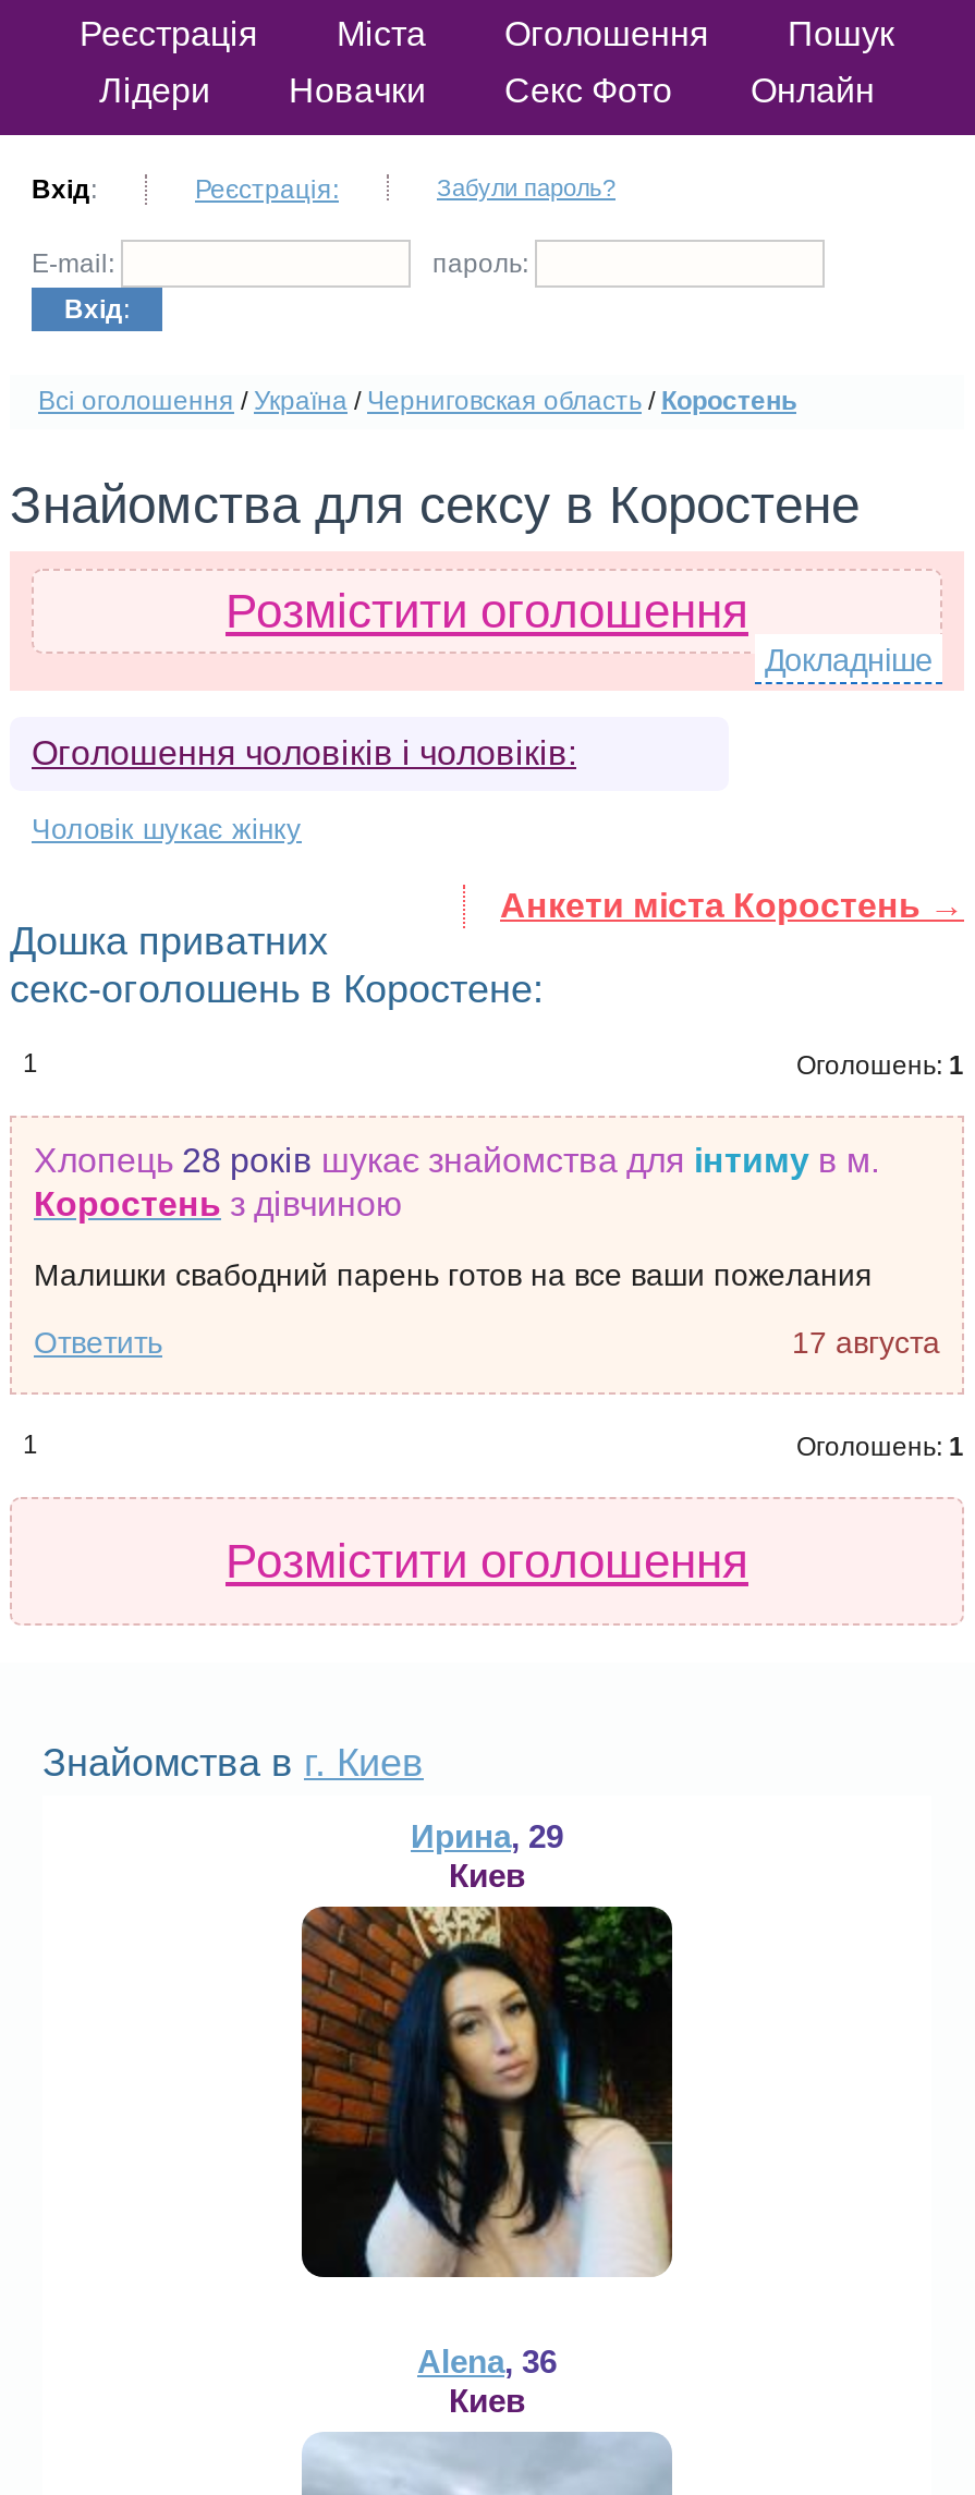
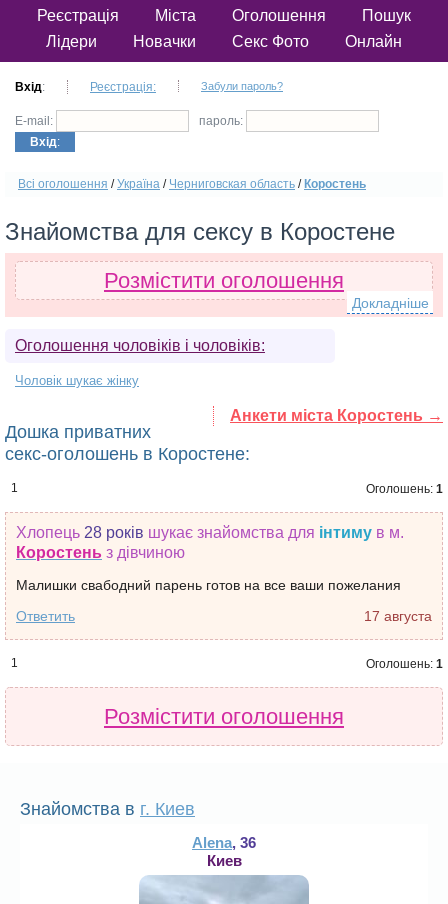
- Ирина, 29
- Киев

- [image]
